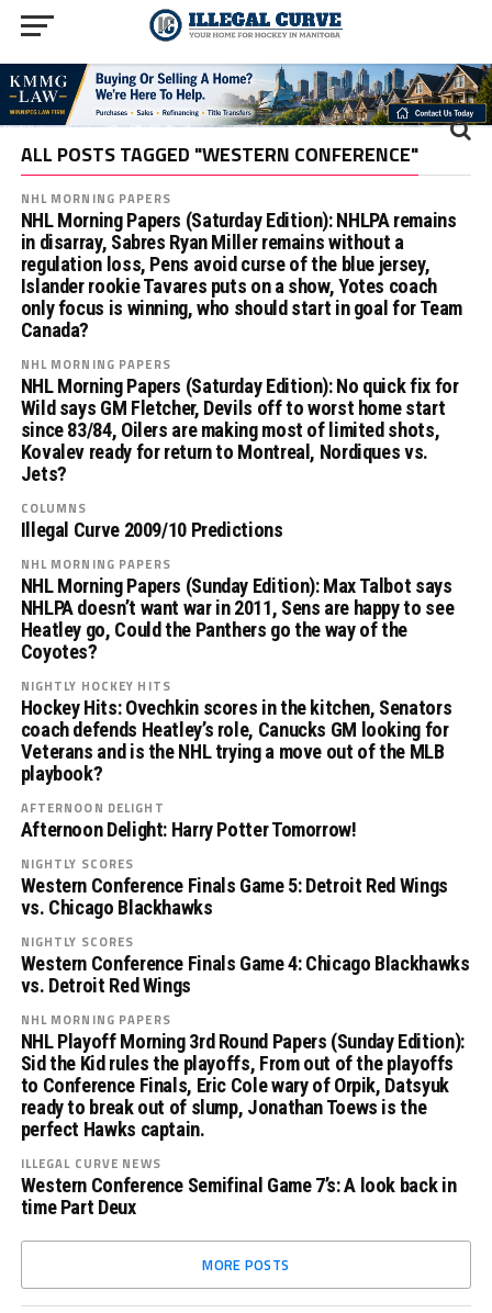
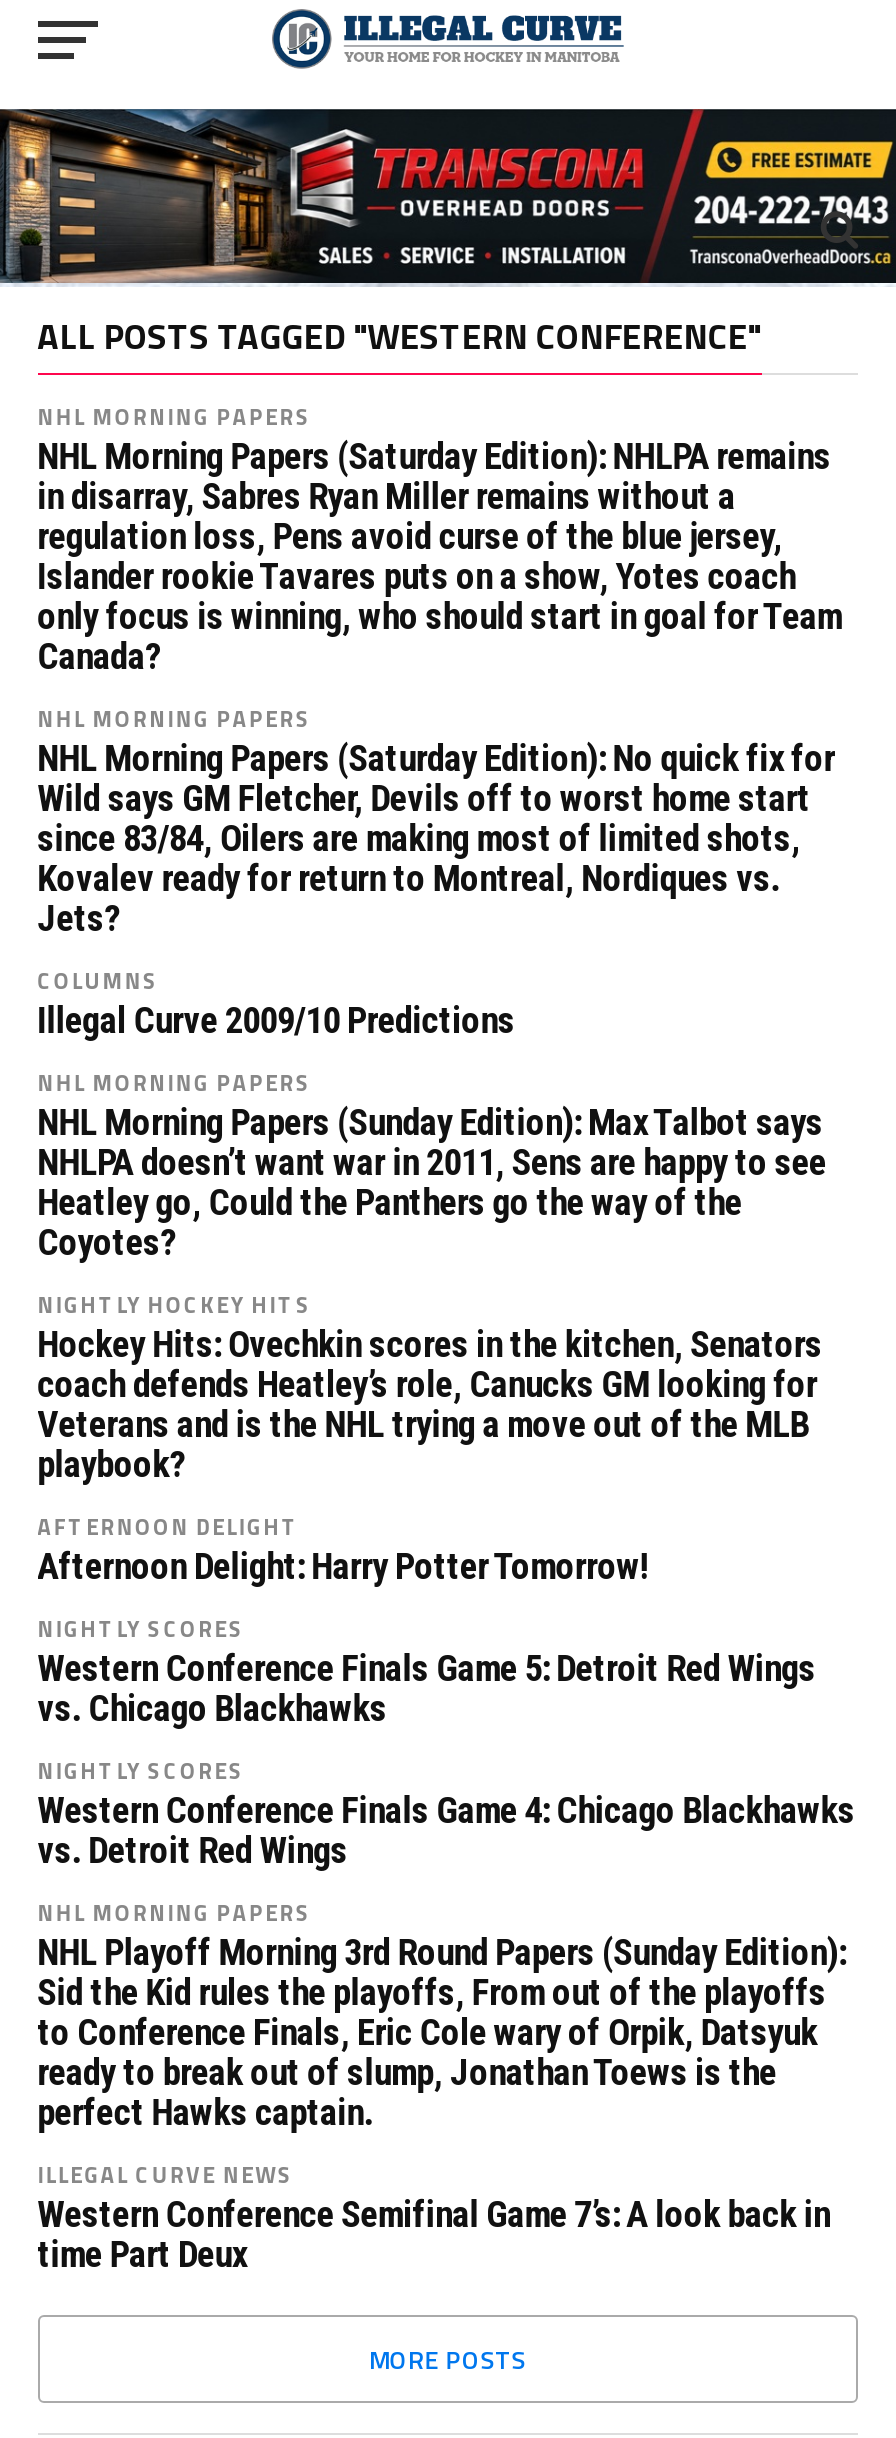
- [image]
+ [image]
